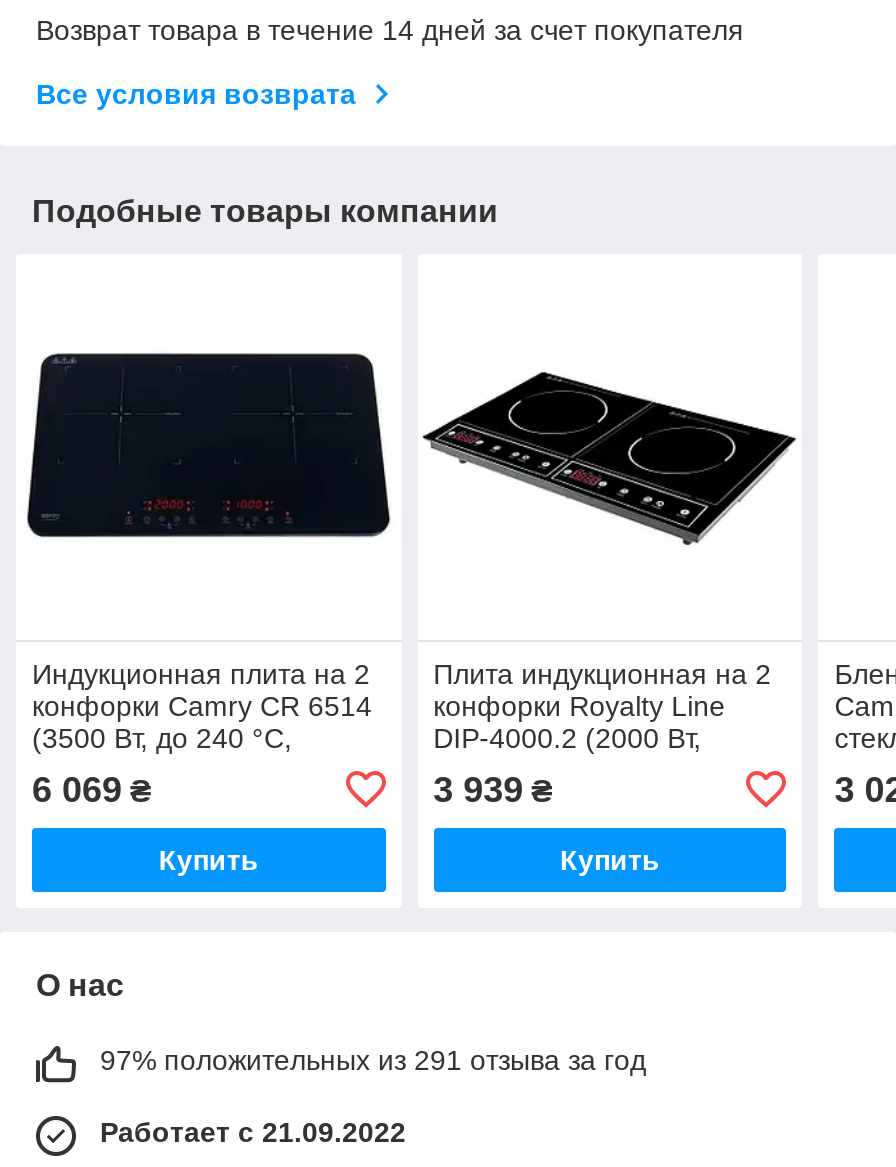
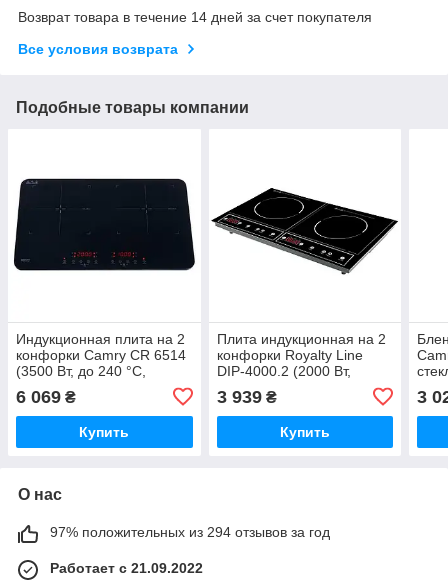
- 97% положительных из 291 отзыва за год
+ 97% положительных из 294 отзывов за год
